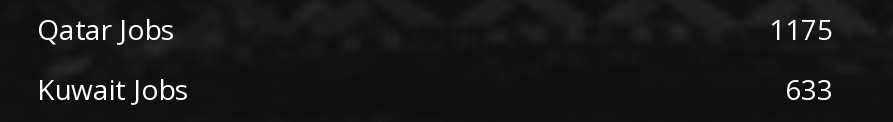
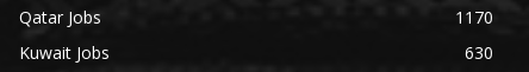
- 1175
+ 1170

- 633
+ 630
